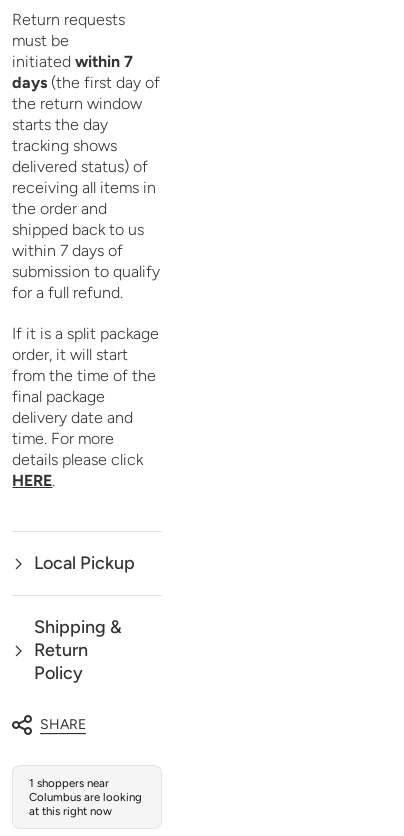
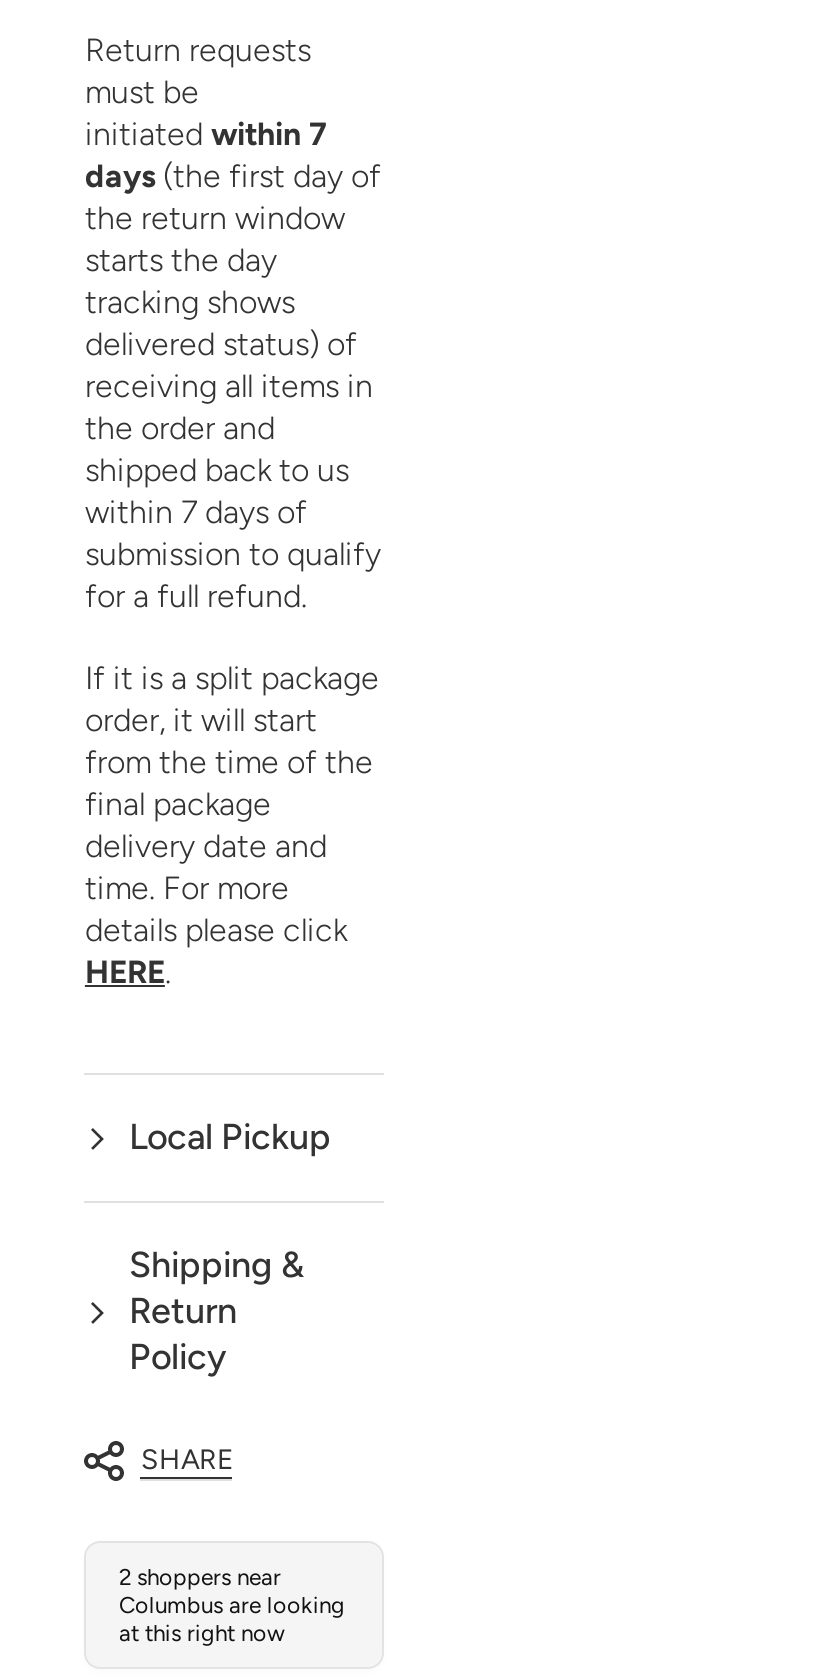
- 1 shoppers near
+ 2 shoppers near
